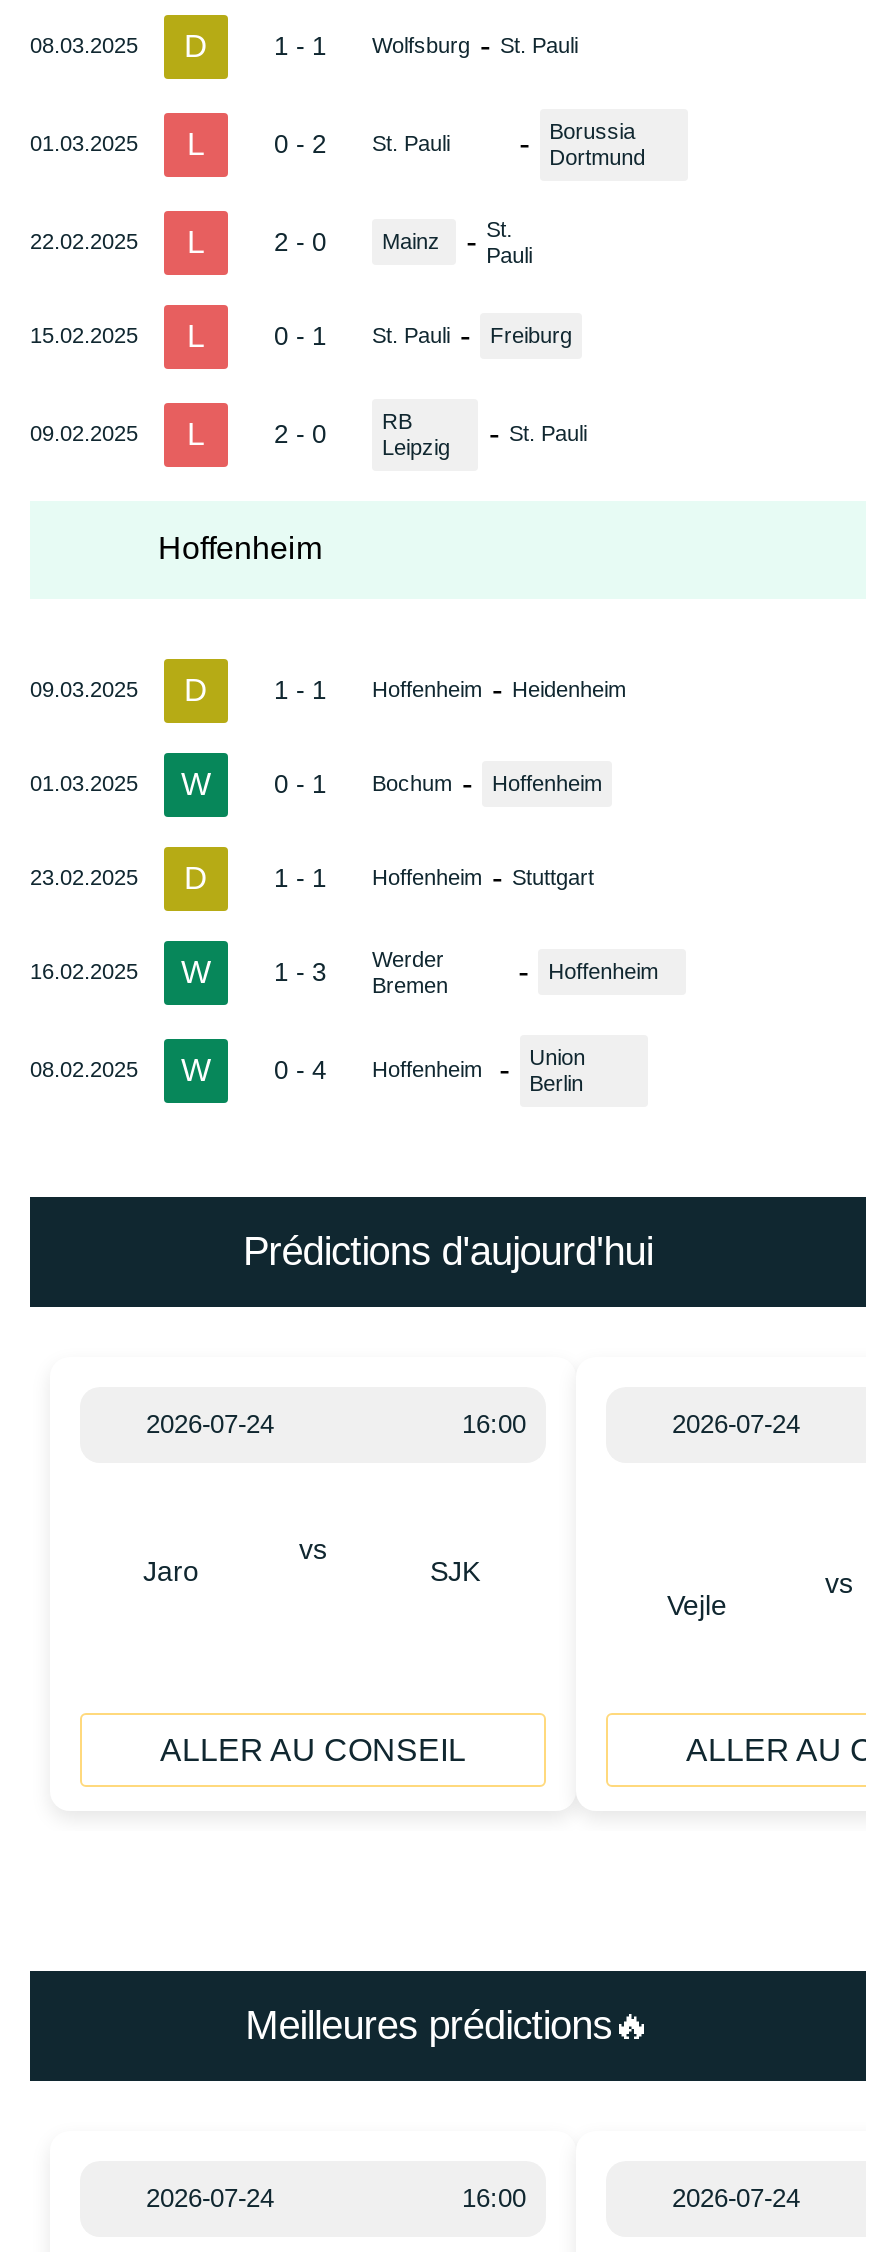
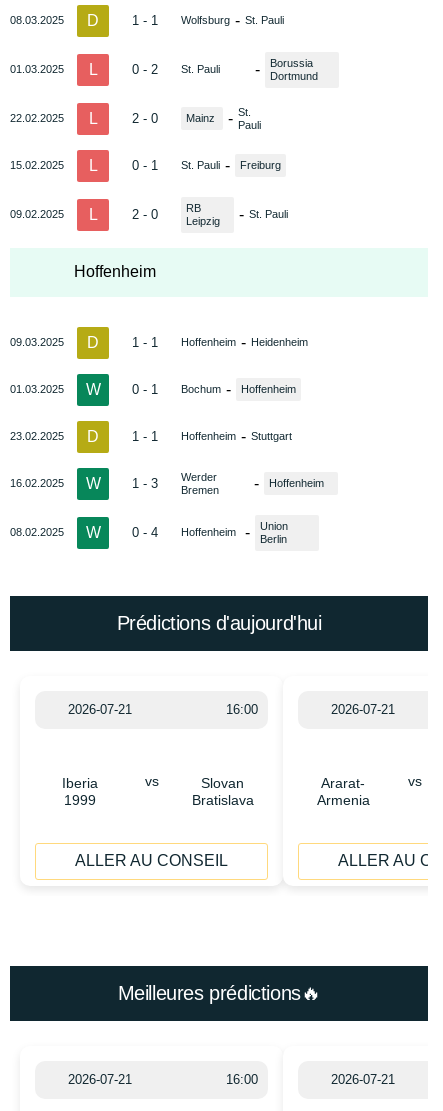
- 2026-07-24
+ 2026-07-21

- 2026-07-24
+ 2026-07-21

- Jaro
+ Iberia
+ 1999

- SJK
+ Slovan
+ Bratislava

- Vejle
+ Ararat-
+ Armenia

- 2026-07-24
+ 2026-07-21

- 2026-07-24
+ 2026-07-21
